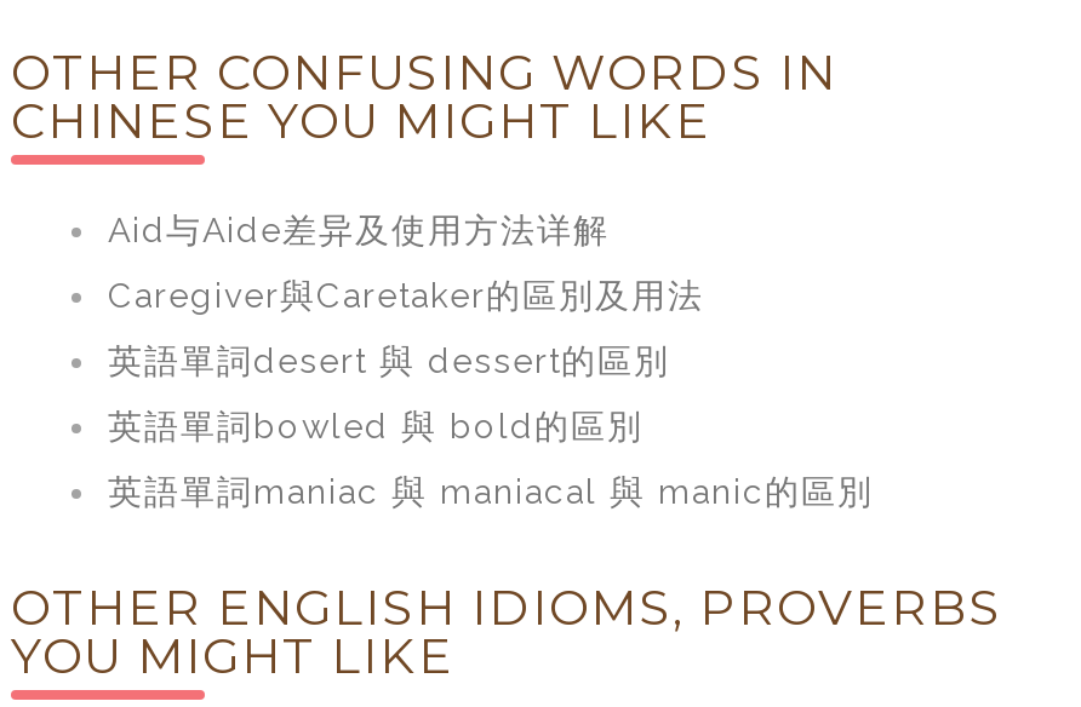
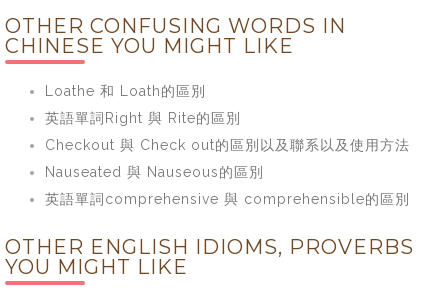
- Aid与Aide差异及使用方法详解
+ Loathe 和 Loath的區別

- Caregiver與Caretaker的區別及用法
+ 英語單詞Right 與 Rite的區別

- 英語單詞desert 與 dessert的區別
+ Checkout 與 Check out的區別以及聯系以及使用方法

- 英語單詞bowled 與 bold的區別
+ Nauseated 與 Nauseous的區別

- 英語單詞maniac 與 maniacal 與 manic的區別
+ 英語單詞comprehensive 與 comprehensible的區別
